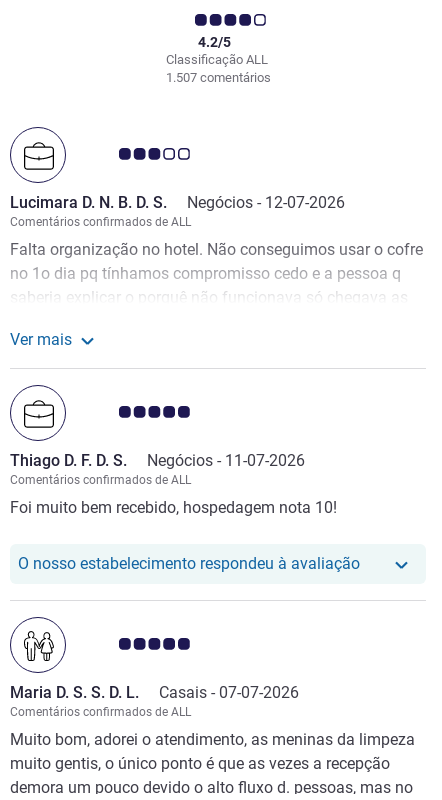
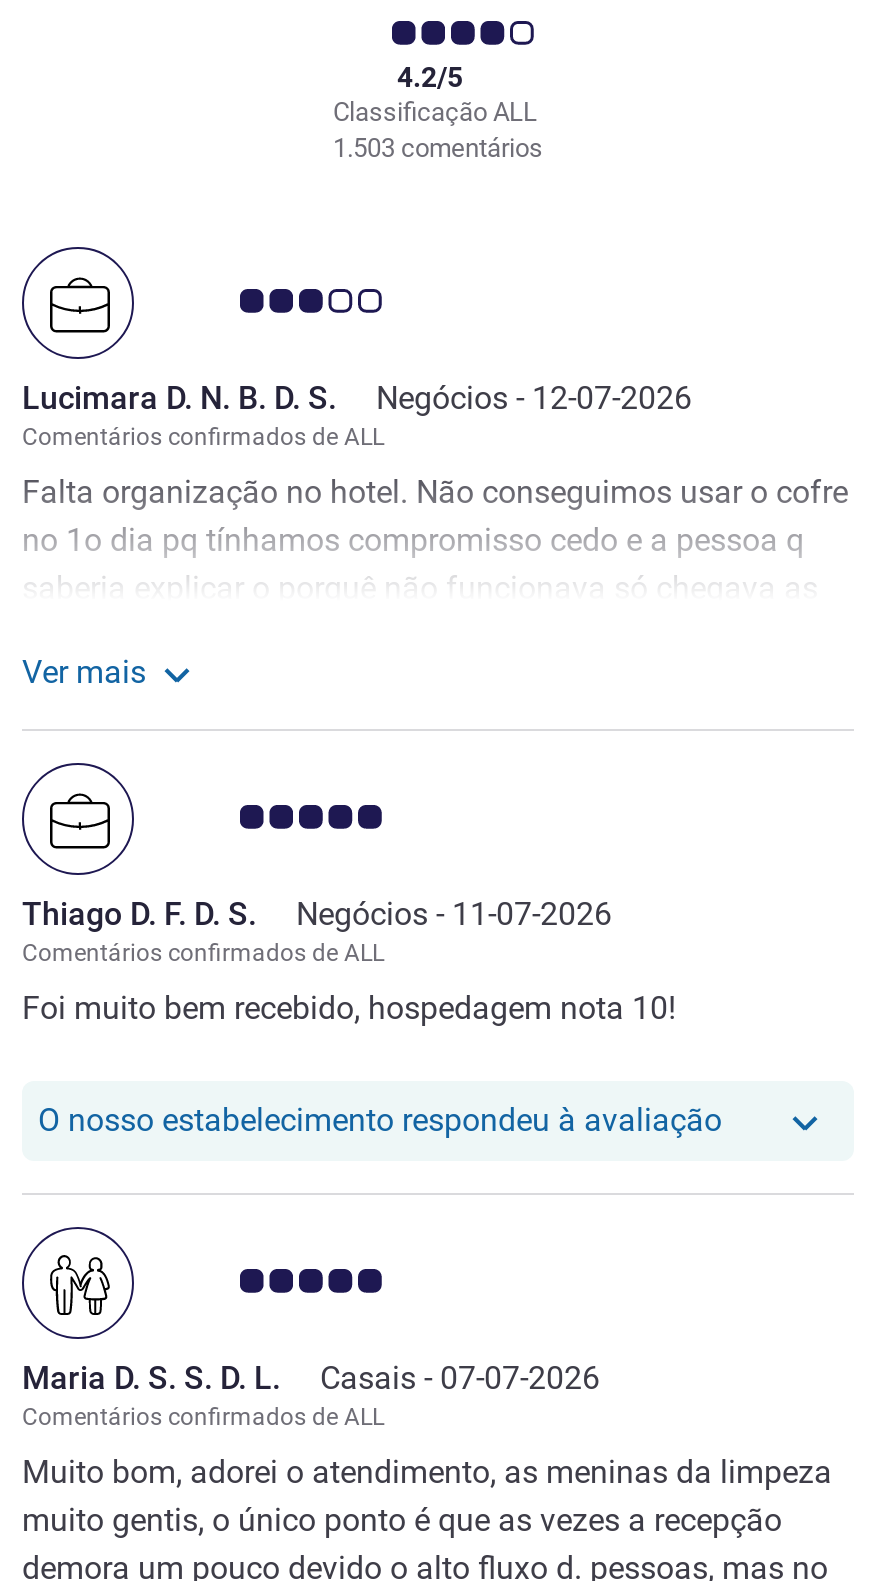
- 1.507 comentários
+ 1.503 comentários
